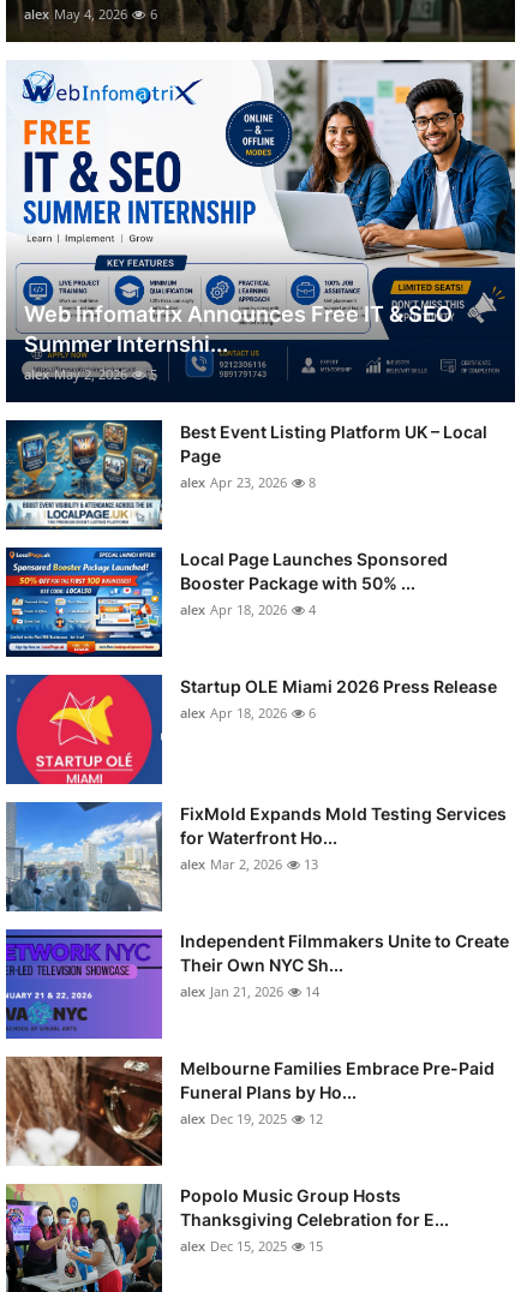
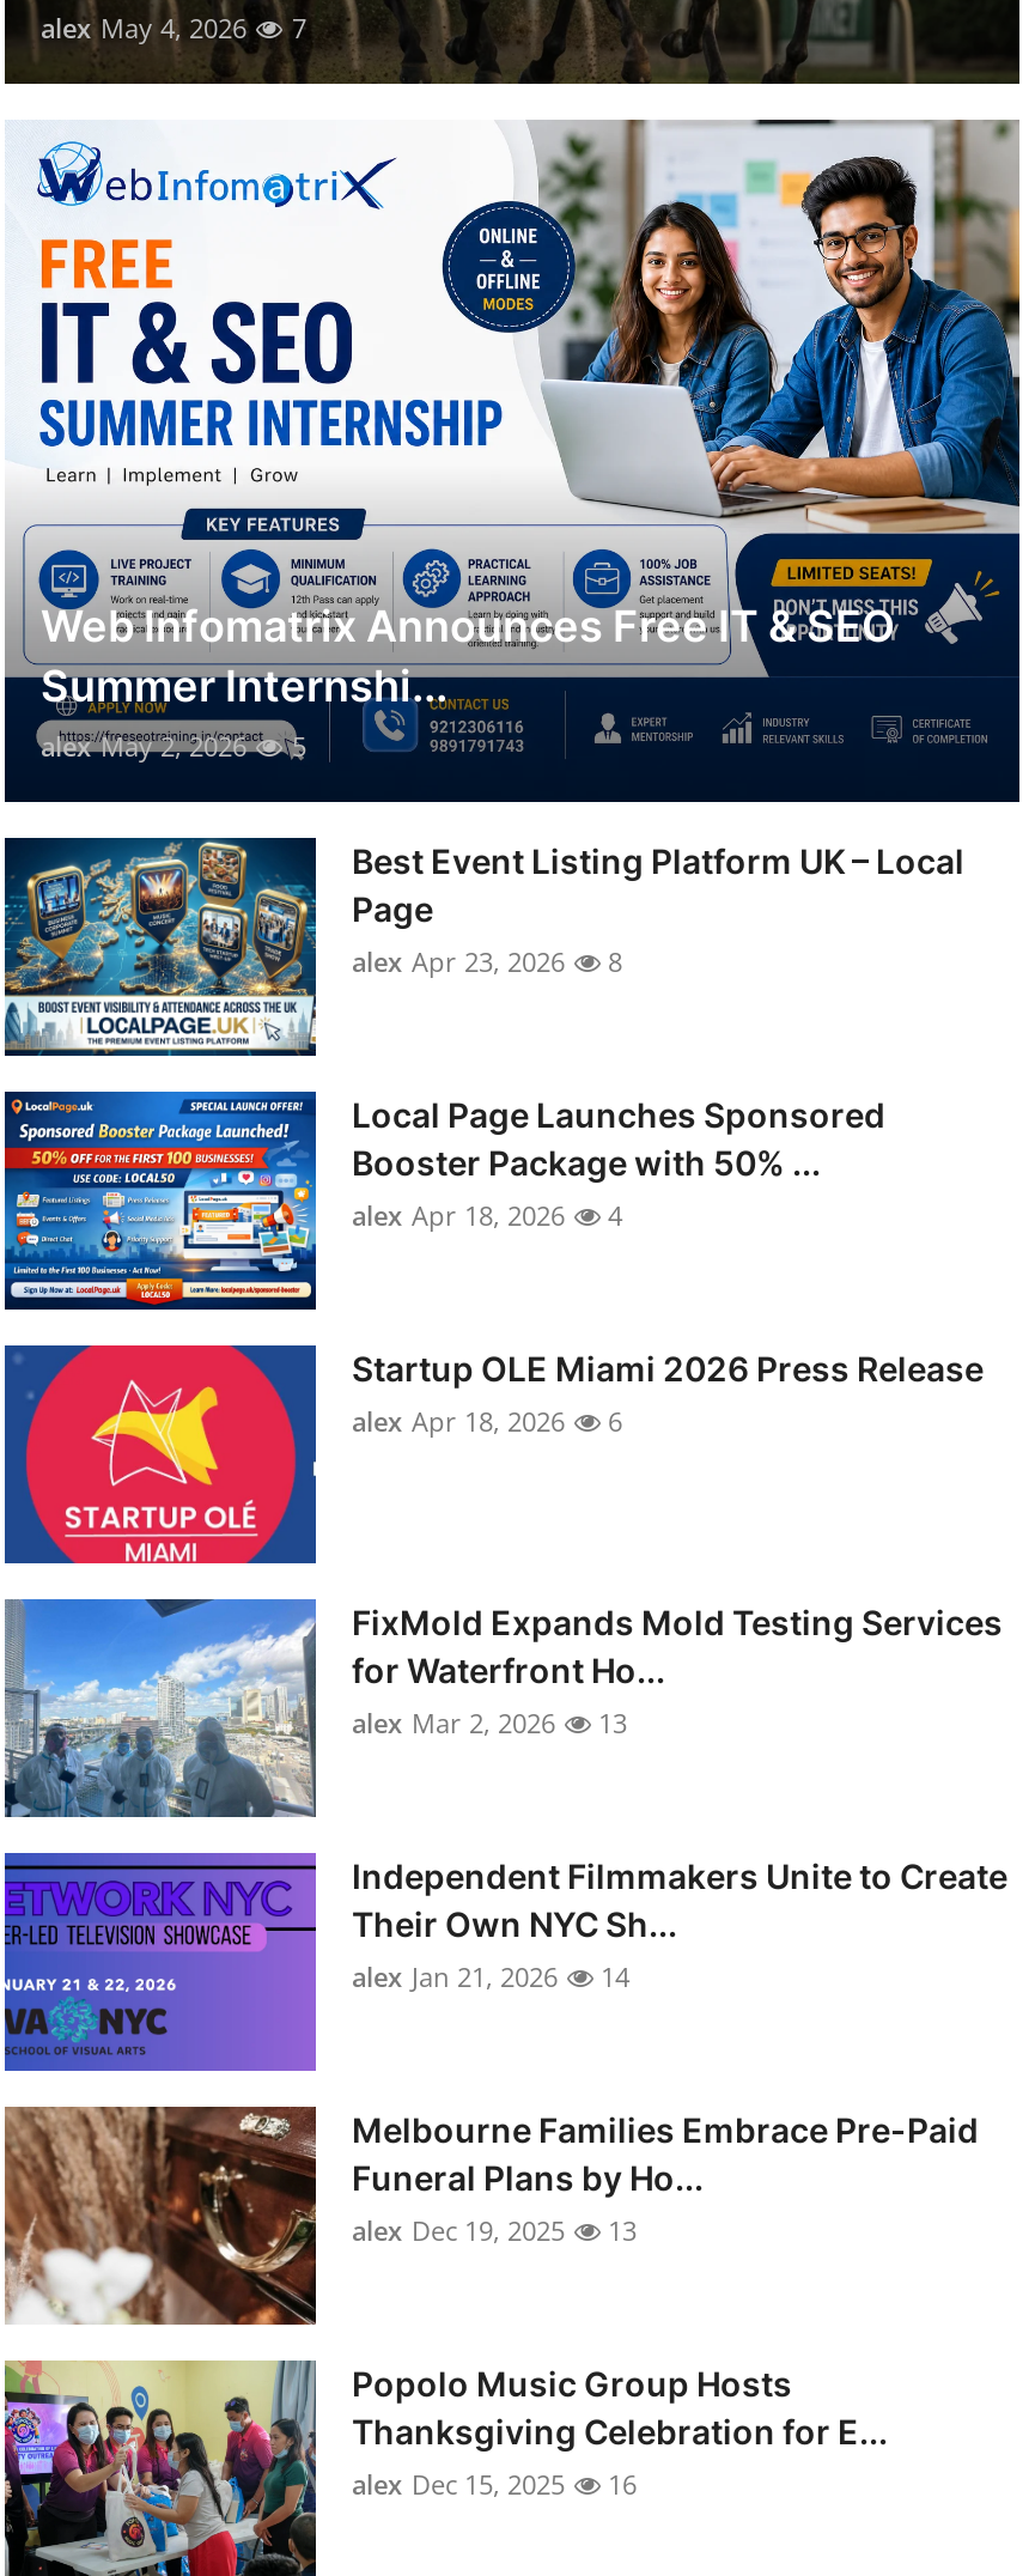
- alex May 4, 2026 6
+ alex May 4, 2026 7

- alex Dec 19, 2025 12
+ alex Dec 19, 2025 13

- alex Dec 15, 2025 15
+ alex Dec 15, 2025 16
